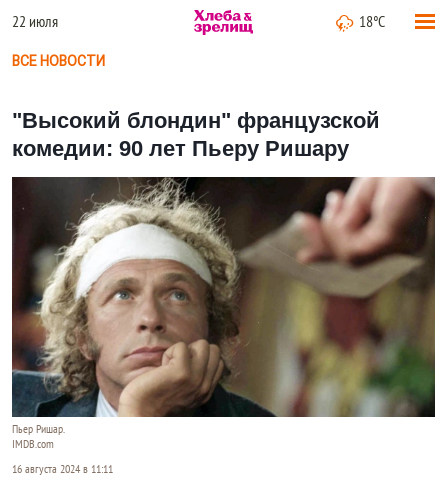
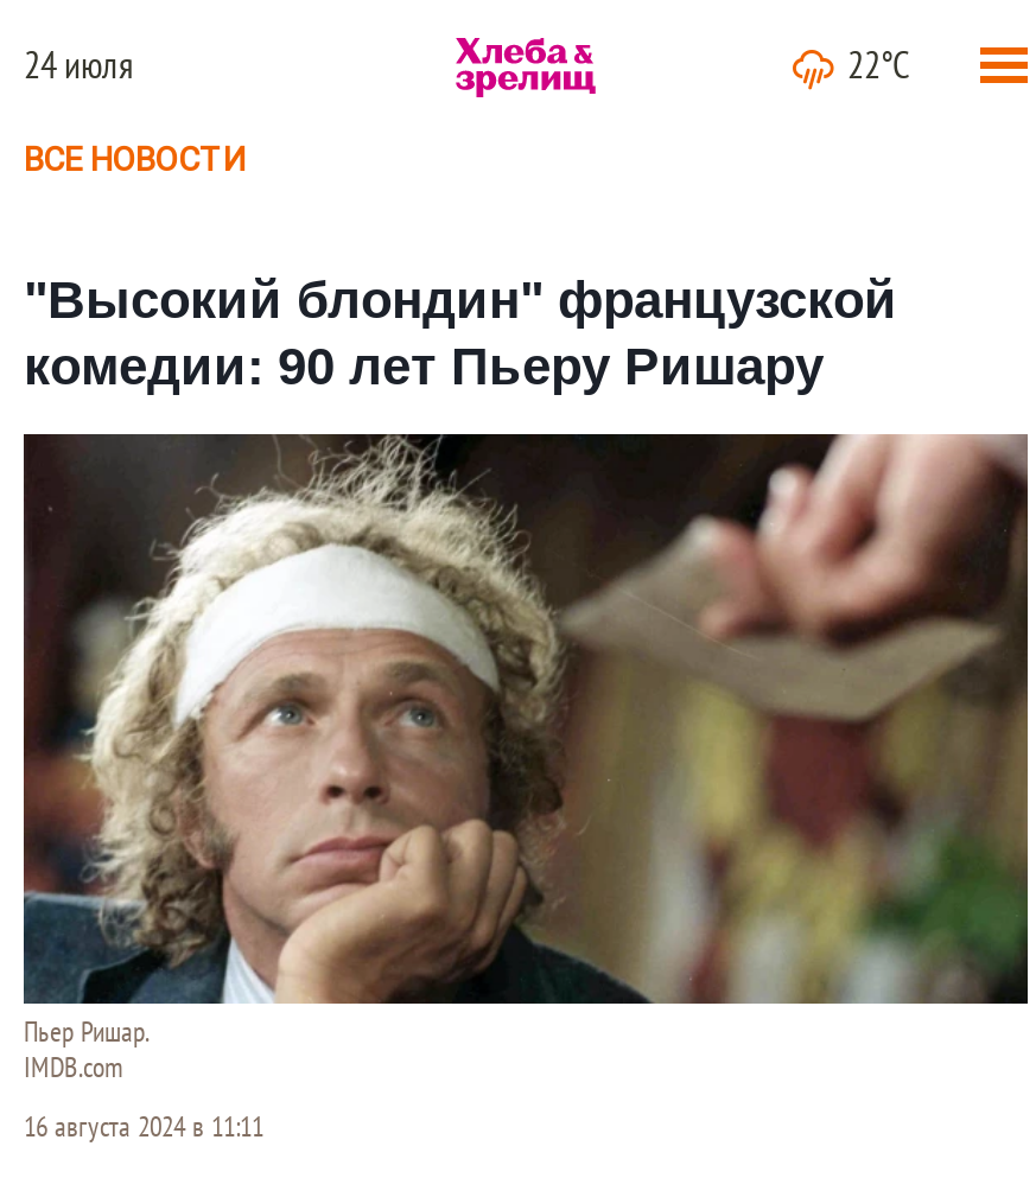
- 22 июля
- 18°C
+ 24 июля
+ 22°C
